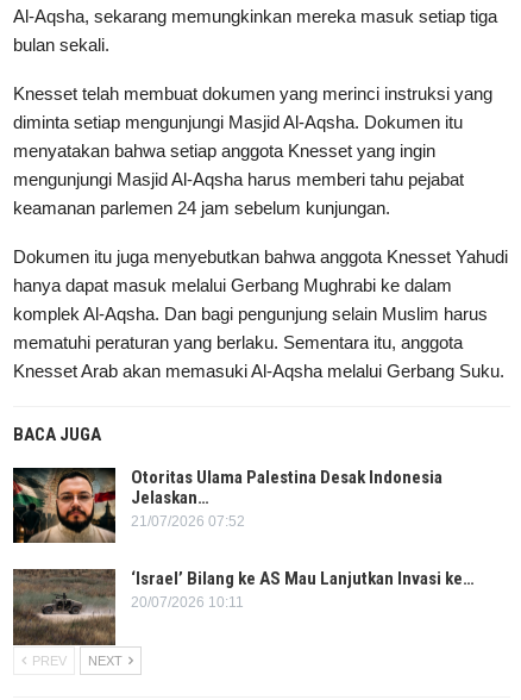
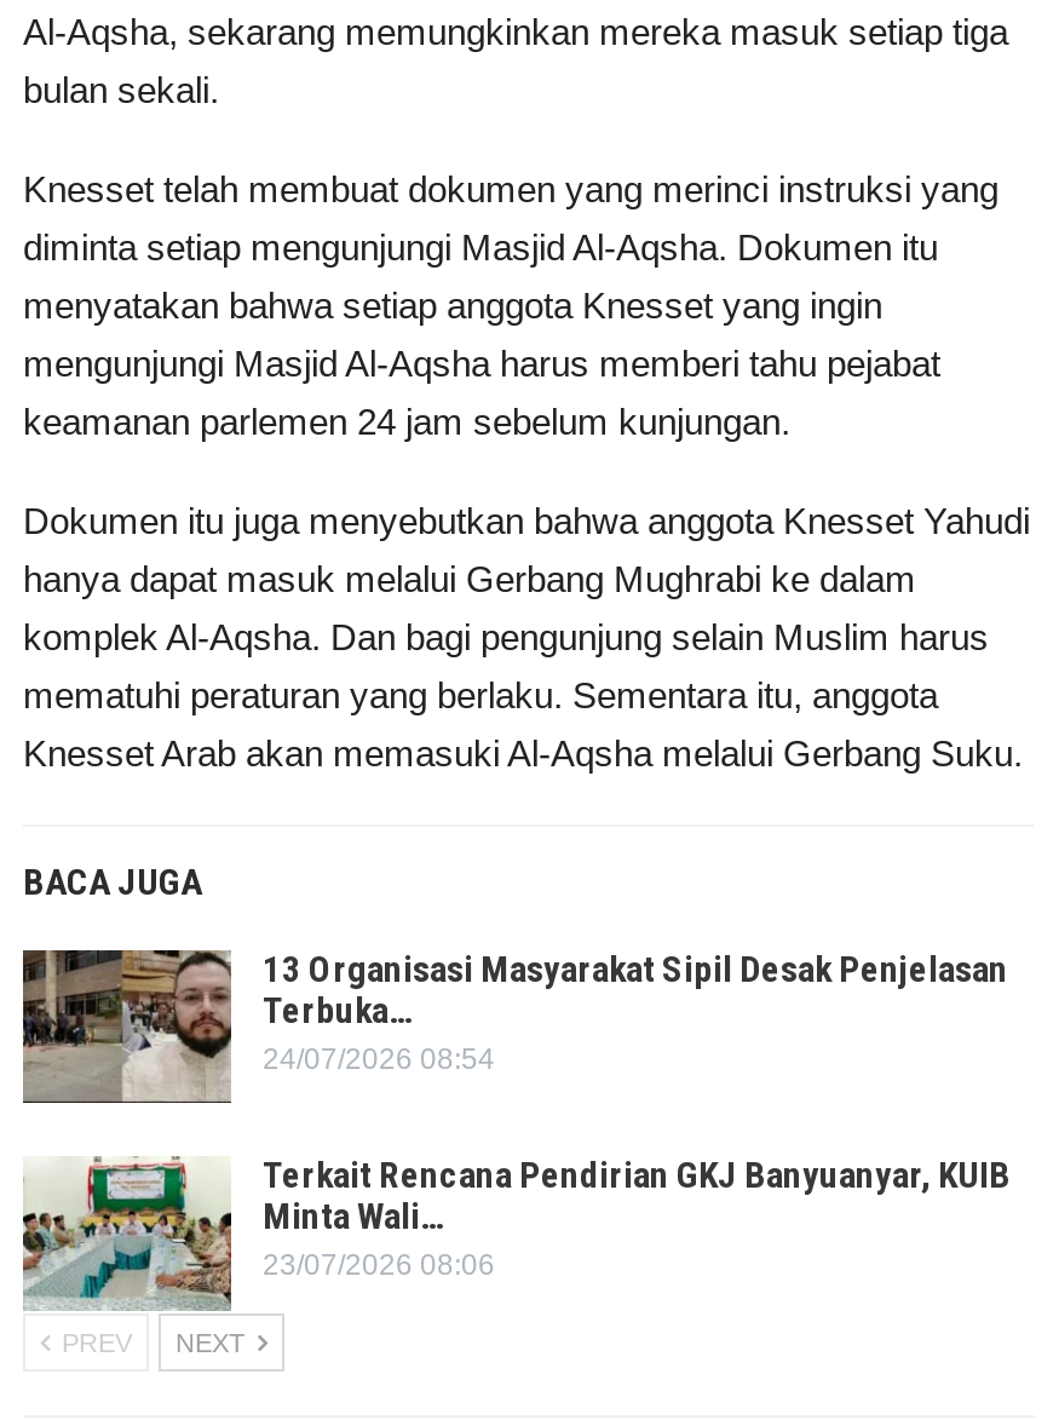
- [image]
- Otoritas Ulama Palestina Desak Indonesia
- Jelaskan…
- 21/07/2026 07:52
+ [image]
+ 13 Organisasi Masyarakat Sipil Desak Penjelasan
+ Terbuka…
+ 24/07/2026 08:54

- [image]
- ‘Israel’ Bilang ke AS Mau Lanjutkan Invasi ke…
- 20/07/2026 10:11
+ [image]
+ Terkait Rencana Pendirian GKJ Banyuanyar, KUIB
+ Minta Wali…
+ 23/07/2026 08:06
